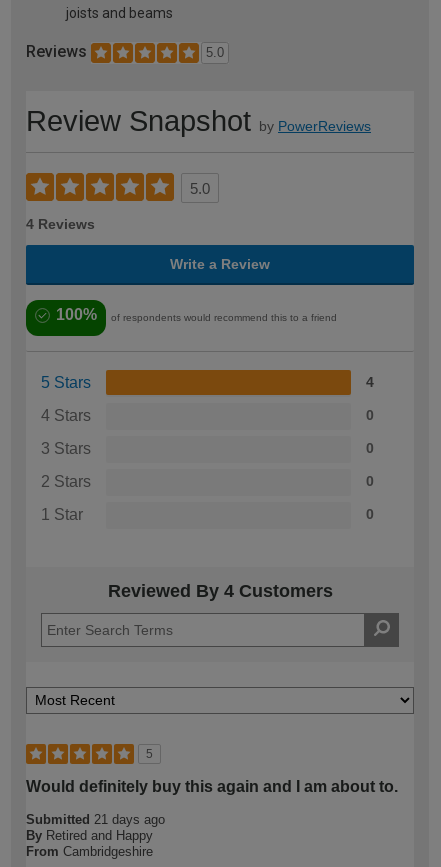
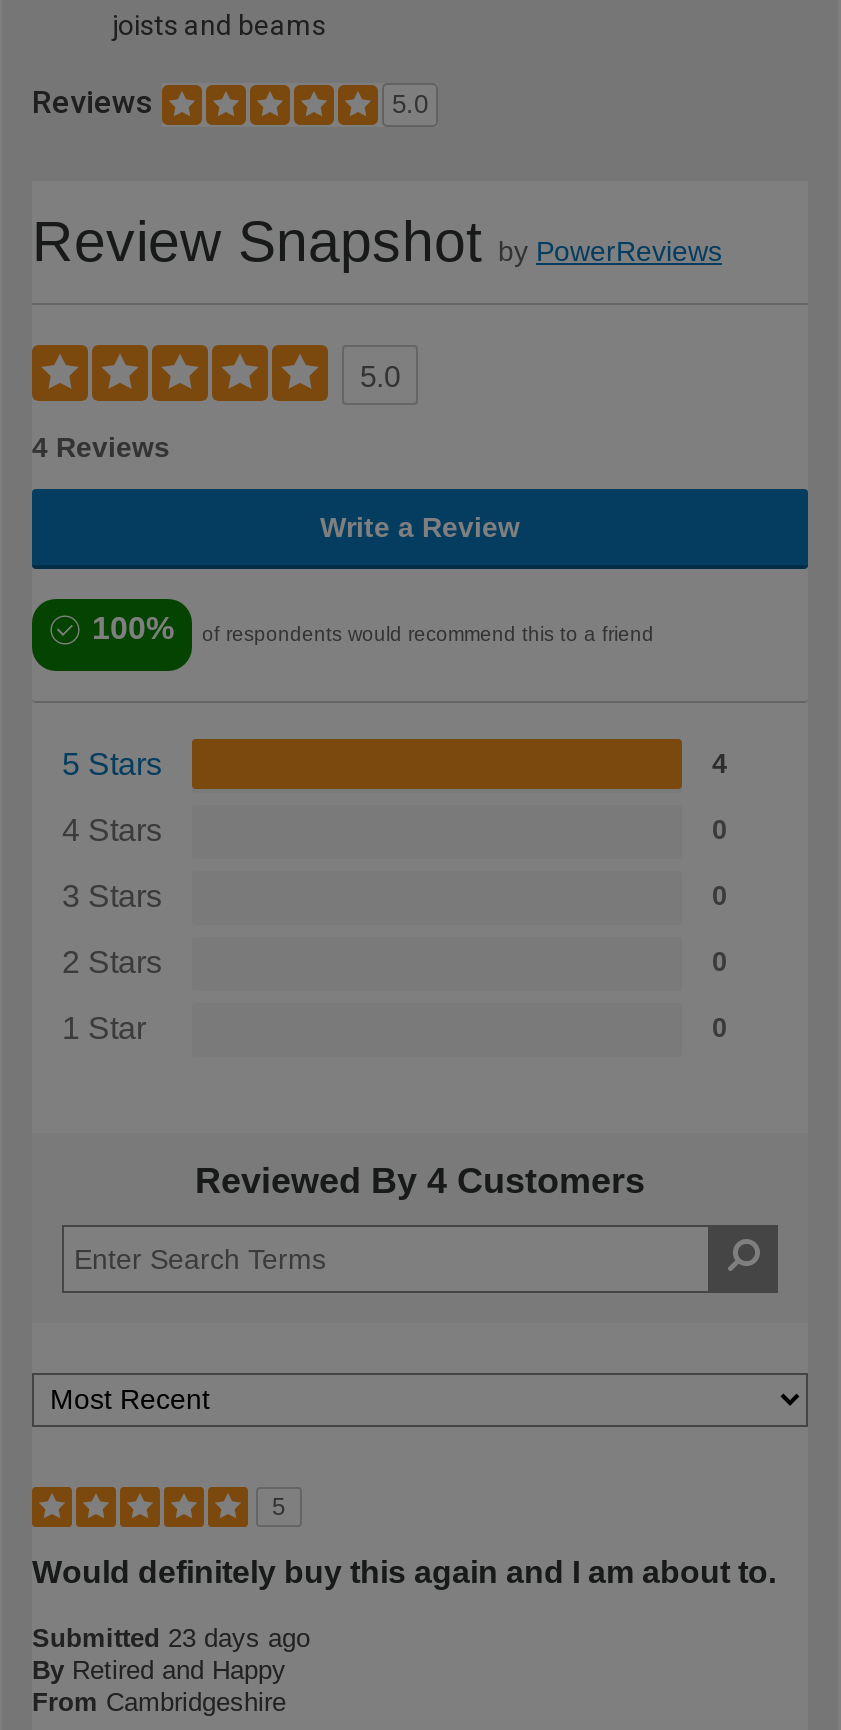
- Submitted 21 days ago
+ Submitted 23 days ago
